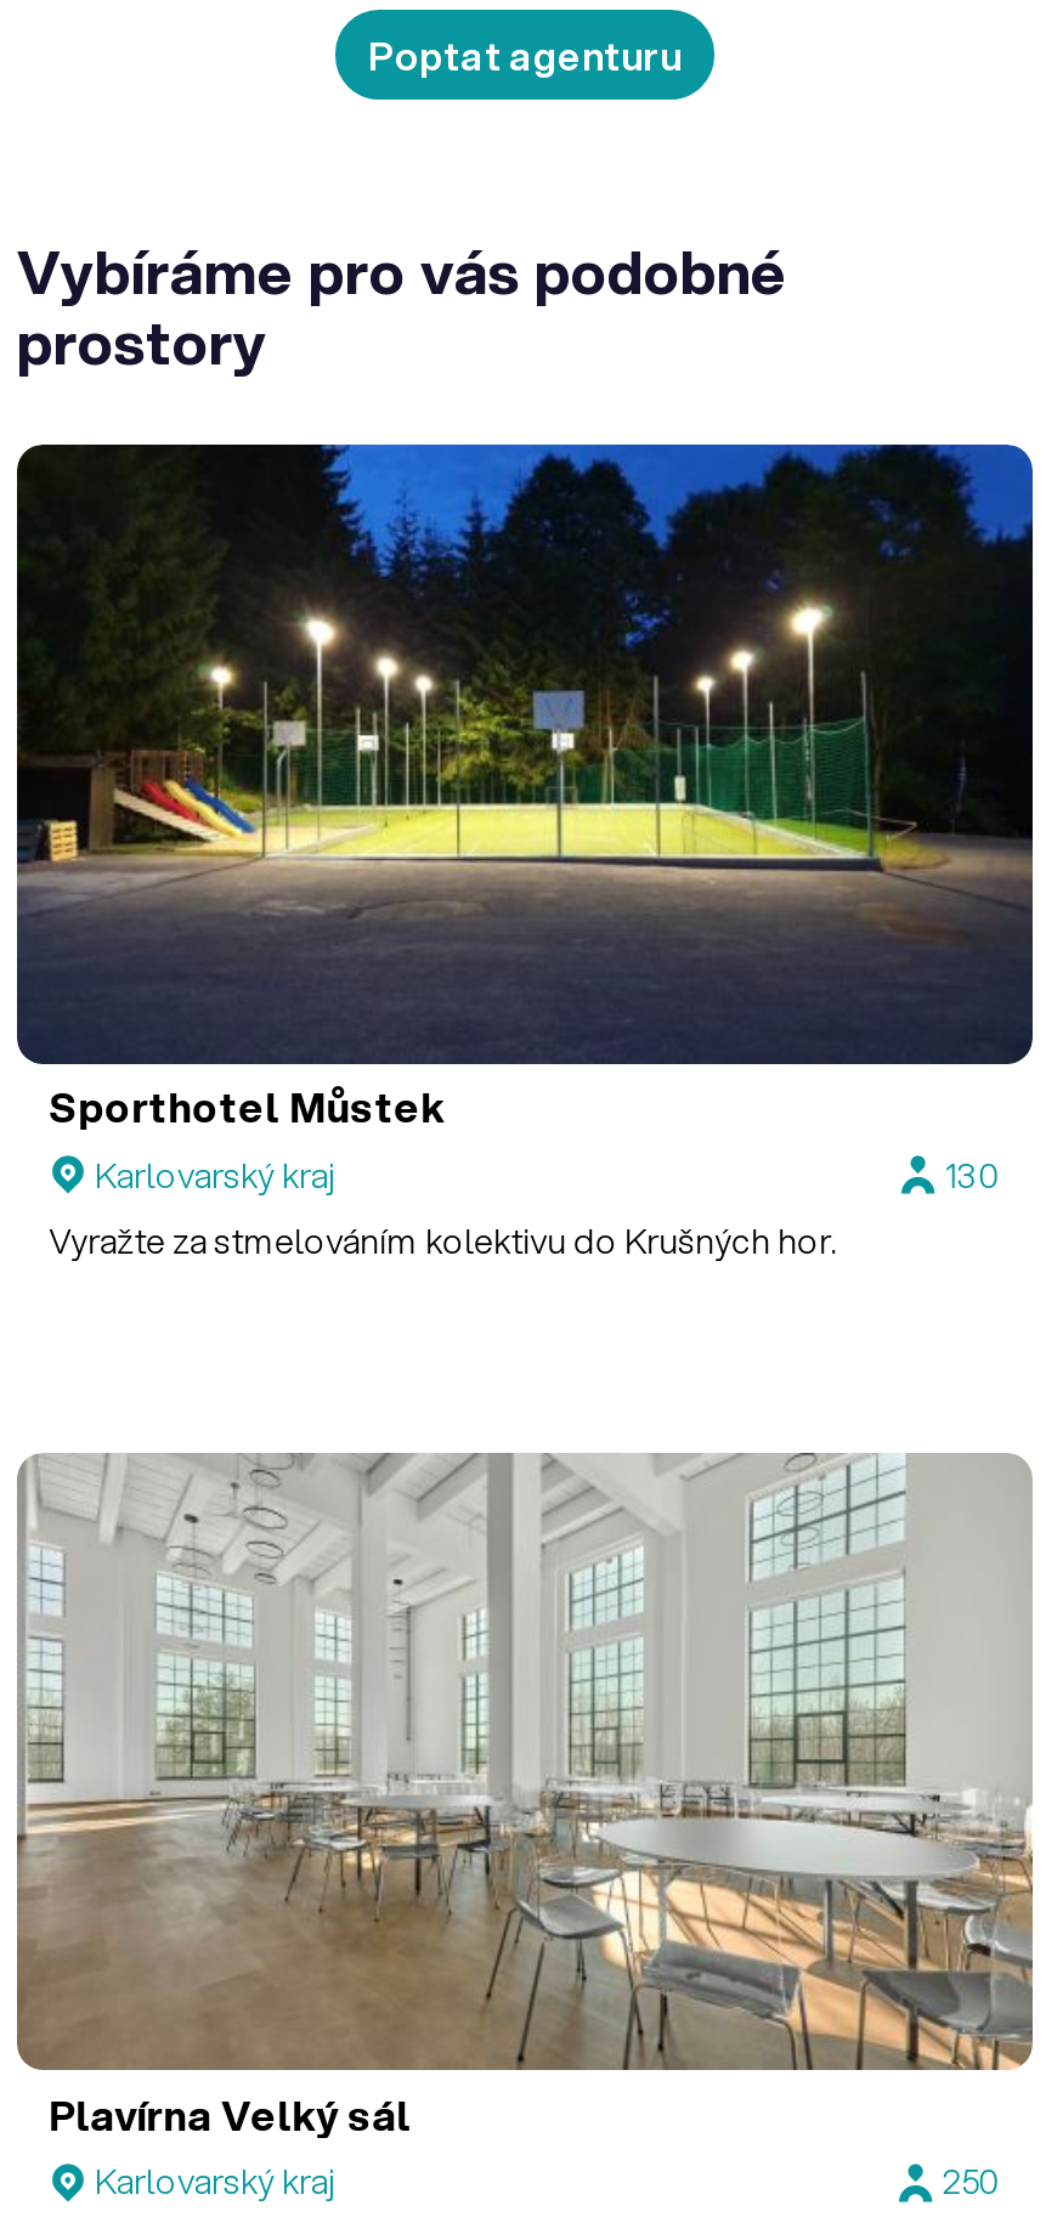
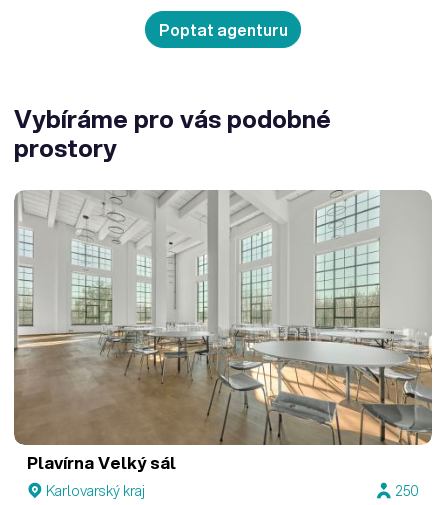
- [image]
- Sporthotel Můstek
- Karlovarský kraj
- 130
- Vyražte za stmelováním kolektivu do Krušných hor.
